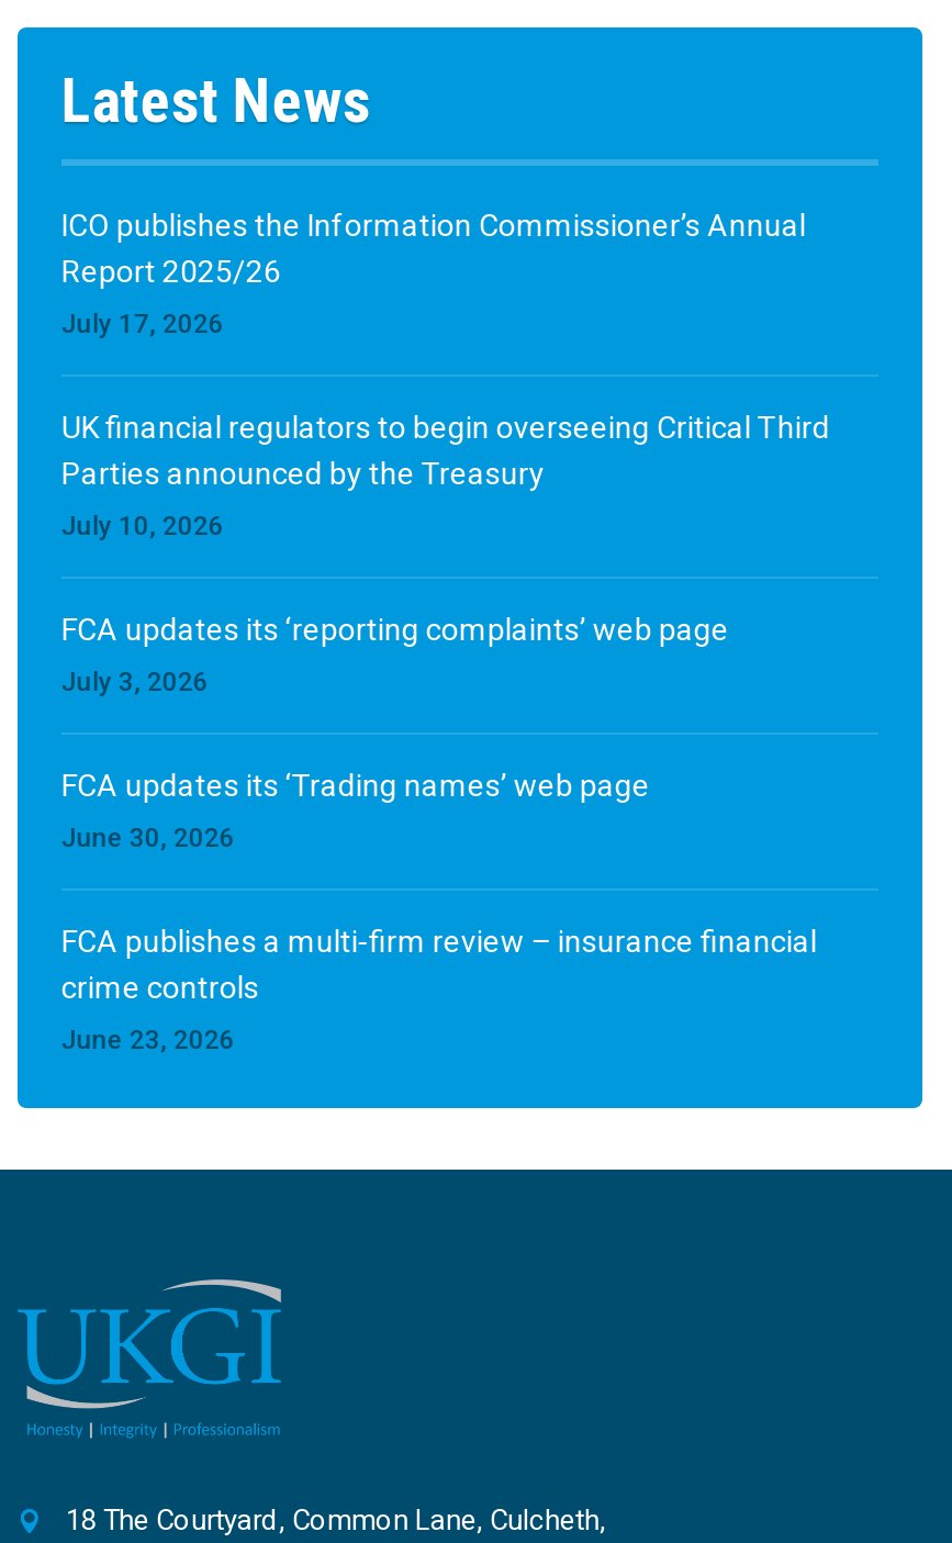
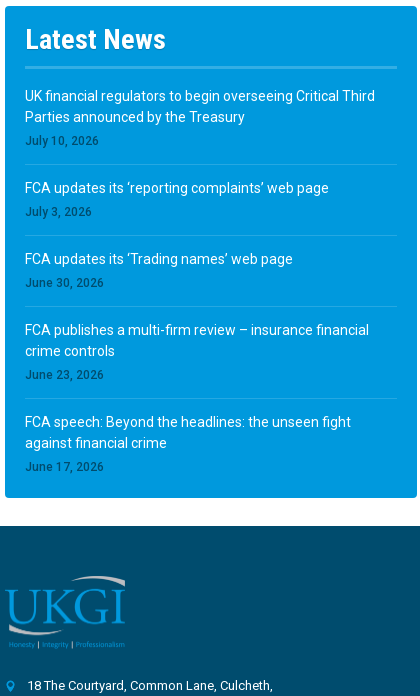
- ICO publishes the Information Commissioner’s Annual
- Report 2025/26
- July 17, 2026

moved up: UK financial regulators to begin overseeing Critical Third | Parties announced by the Treasury | July 10, 2026 | ... | crime controls | June 23, 2026

+ FCA speech: Beyond the headlines: the unseen fight
+ against financial crime
+ June 17, 2026
